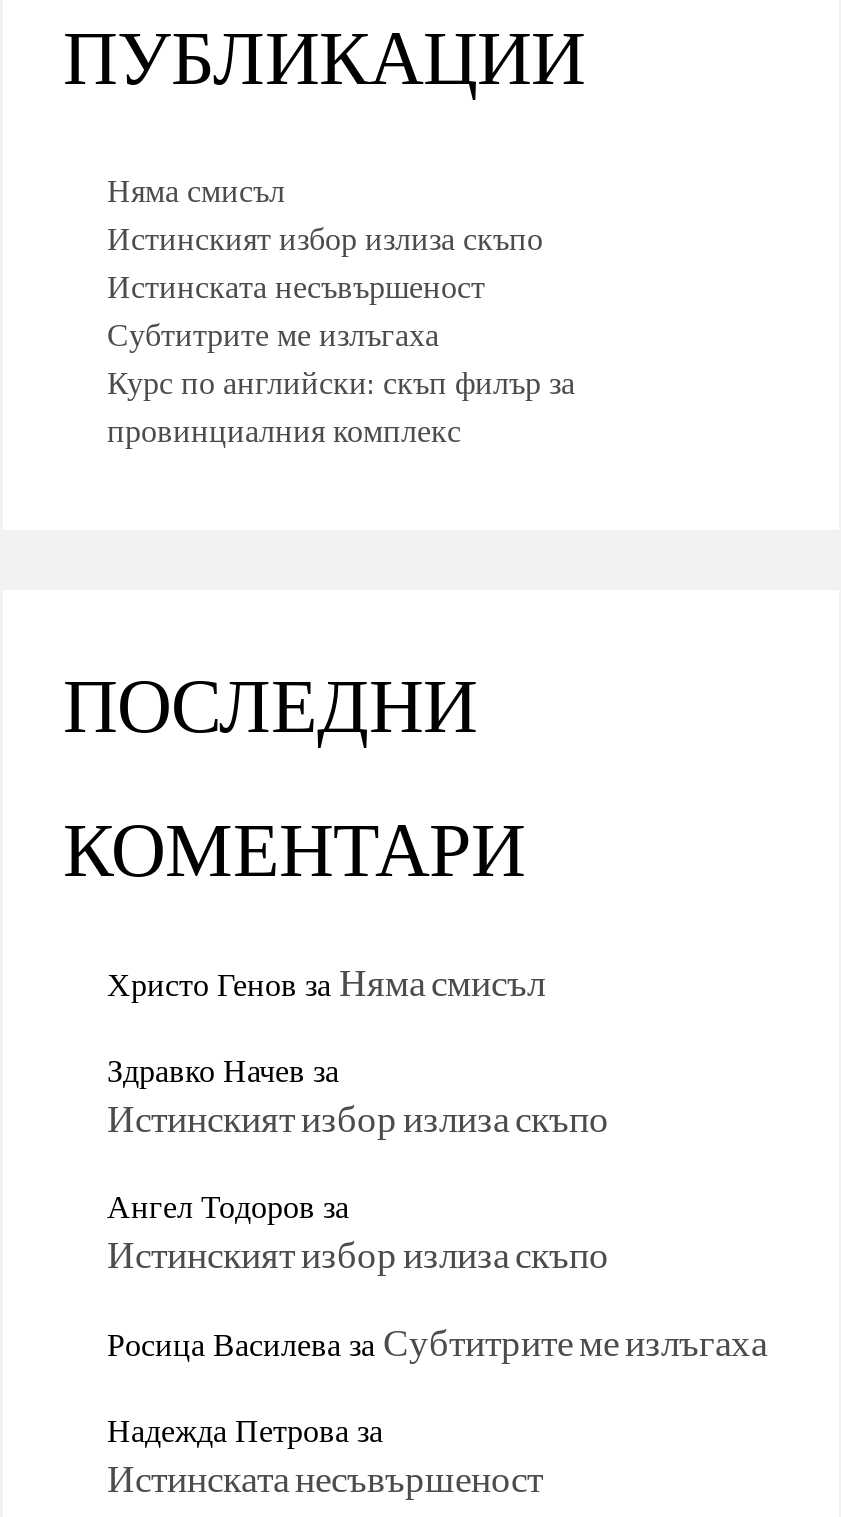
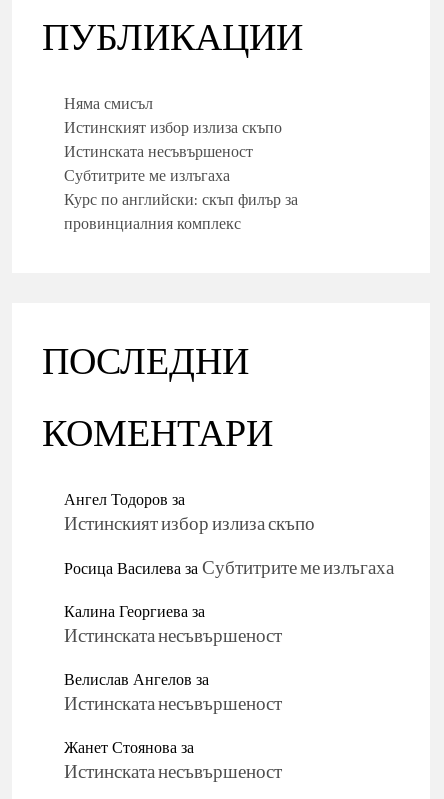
- Христо Генов заНяма смисъл
- Здравко Начев за
- Истинският избор излиза скъпо

moved up: Ангел Тодоров за | Истинският избор излиза скъпо | Росица ВасилевазаСубтитрите ме излъгаха

- Надежда Петроваза
+ Калина Георгиеваза
+ Истинската несъвършеност
+ Велислав Ангелов за
+ Истинската несъвършеност
+ Жанет Стояноваза
